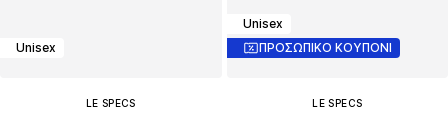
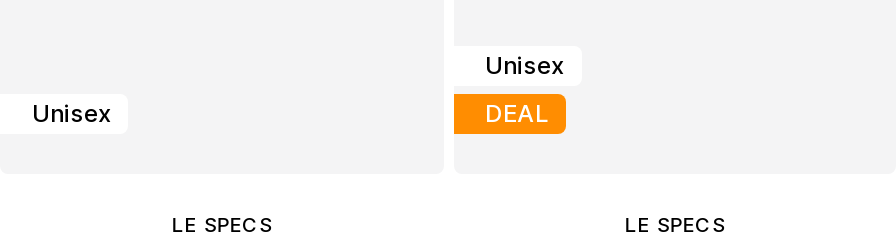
- ΠΡΟΣΩΠΙΚΟ ΚΟΥΠΟΝΙ
+ DEAL
